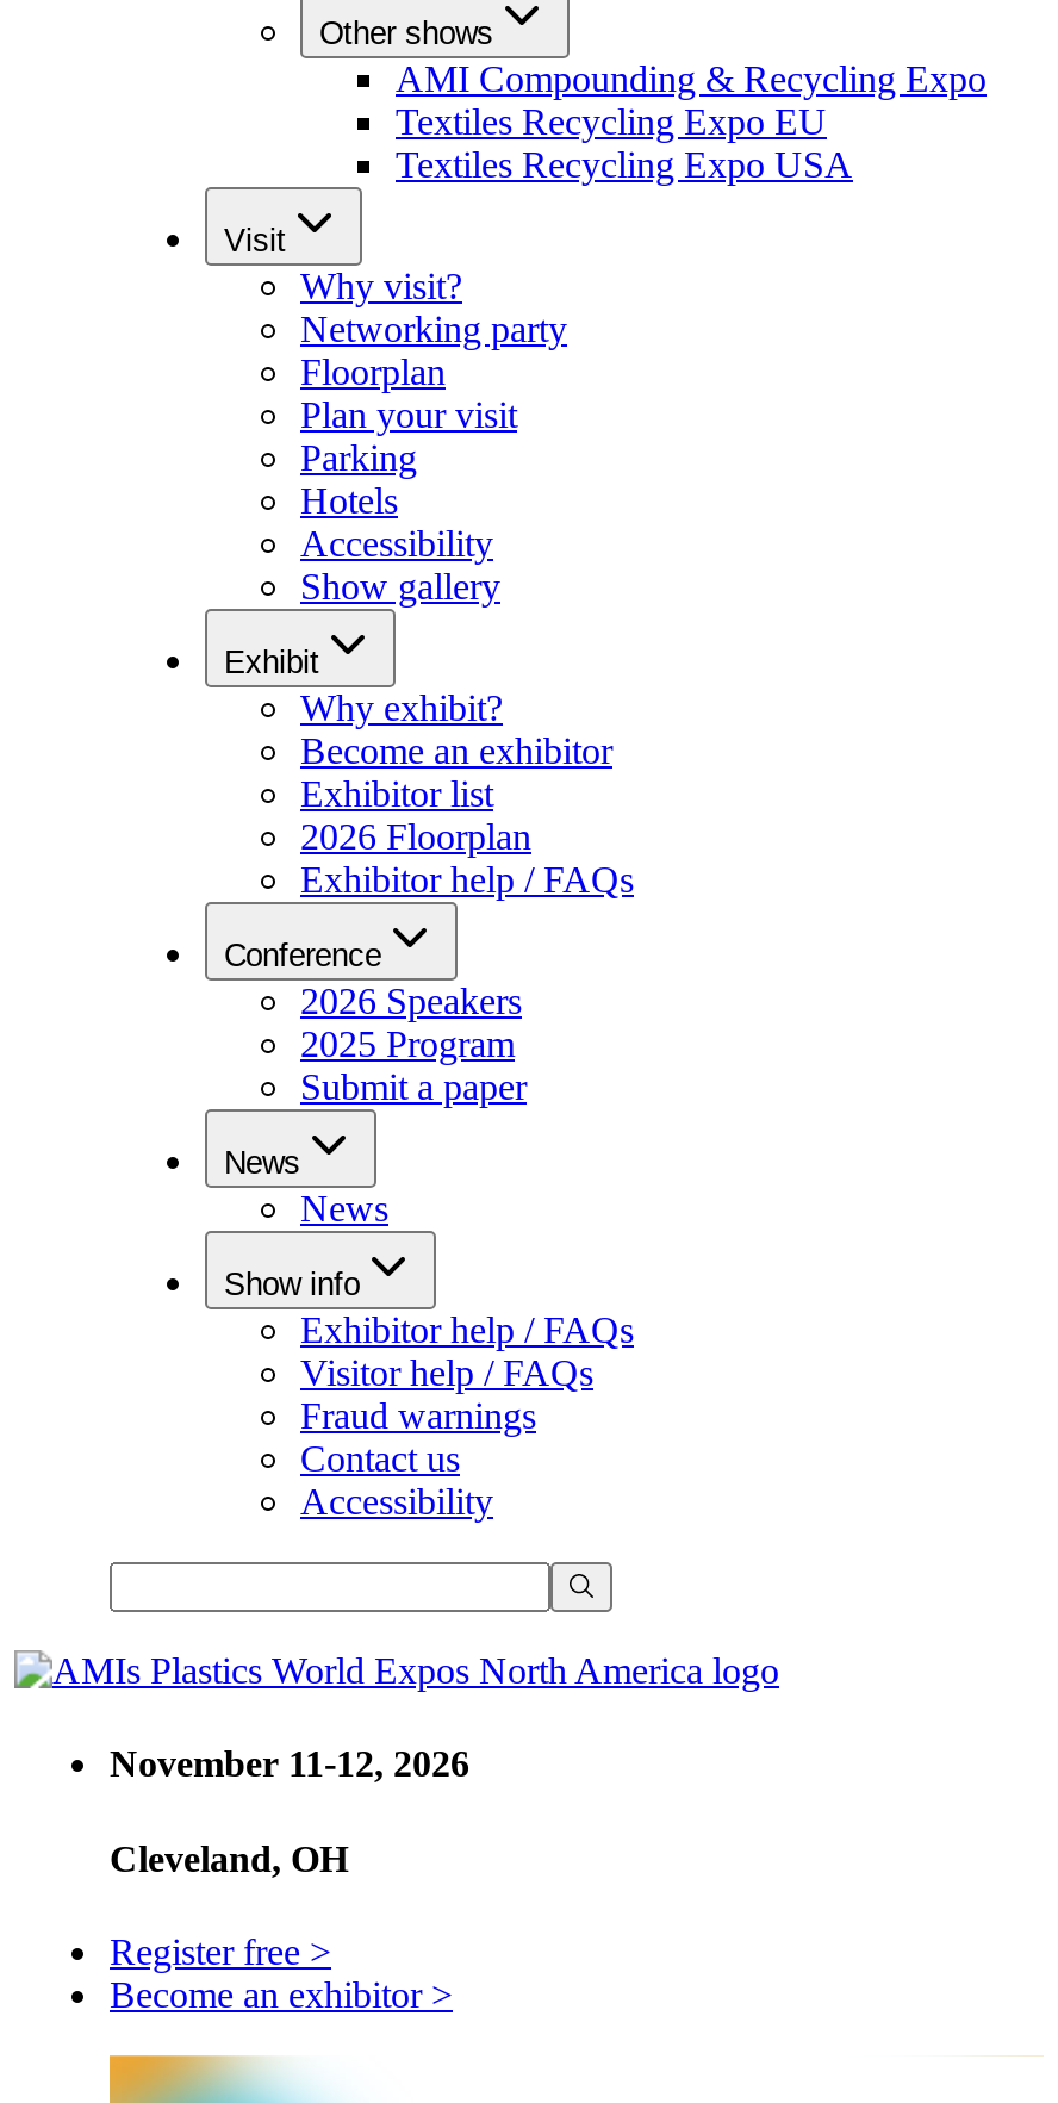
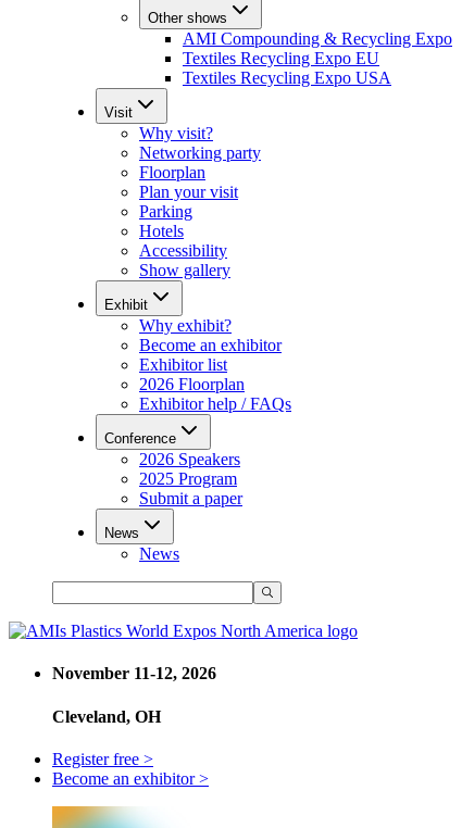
- Show info
- Exhibitor help / FAQs
- Visitor help / FAQs
- Fraud warnings
- Contact us
- Accessibility
